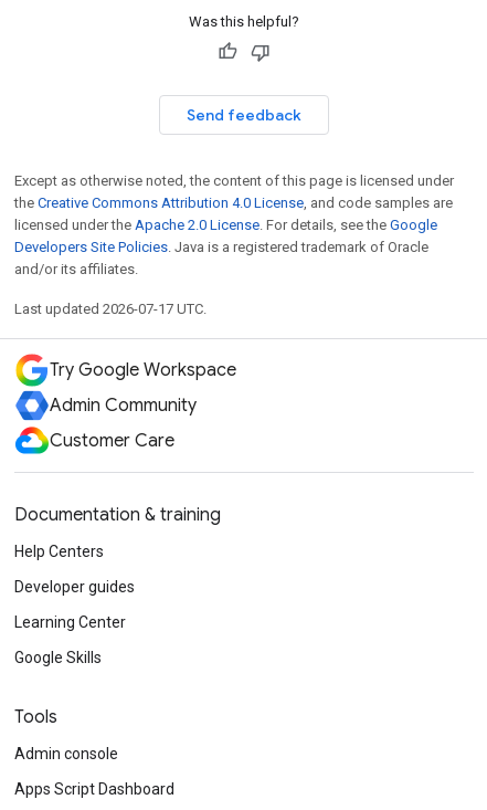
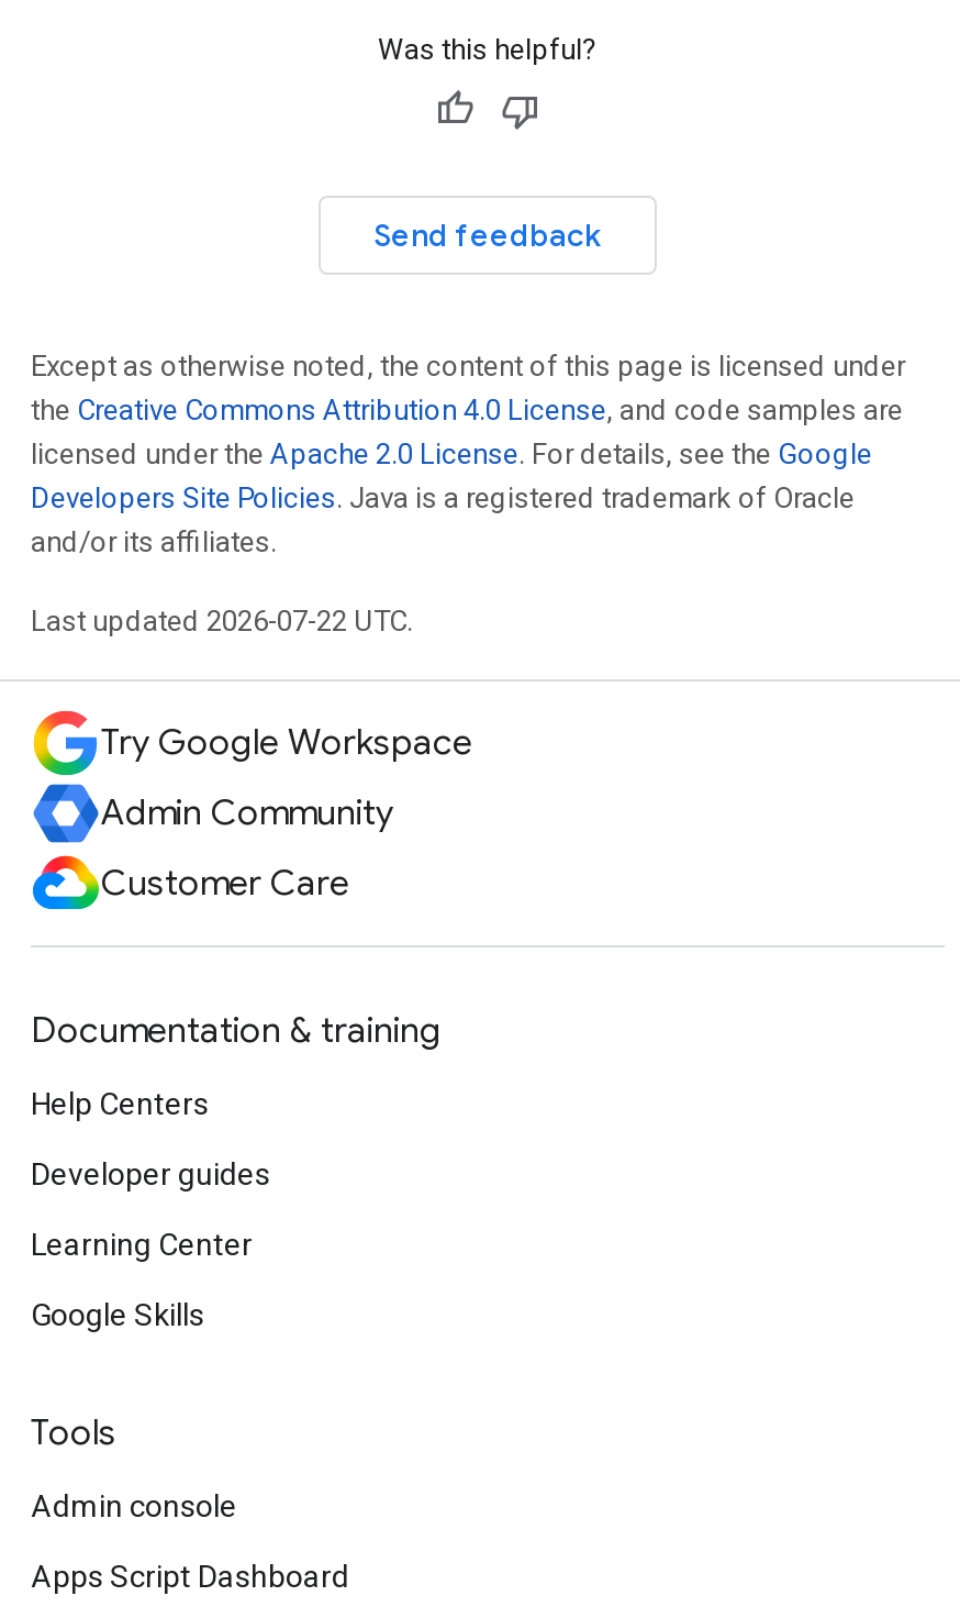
- Last updated 2026-07-17 UTC.
+ Last updated 2026-07-22 UTC.
